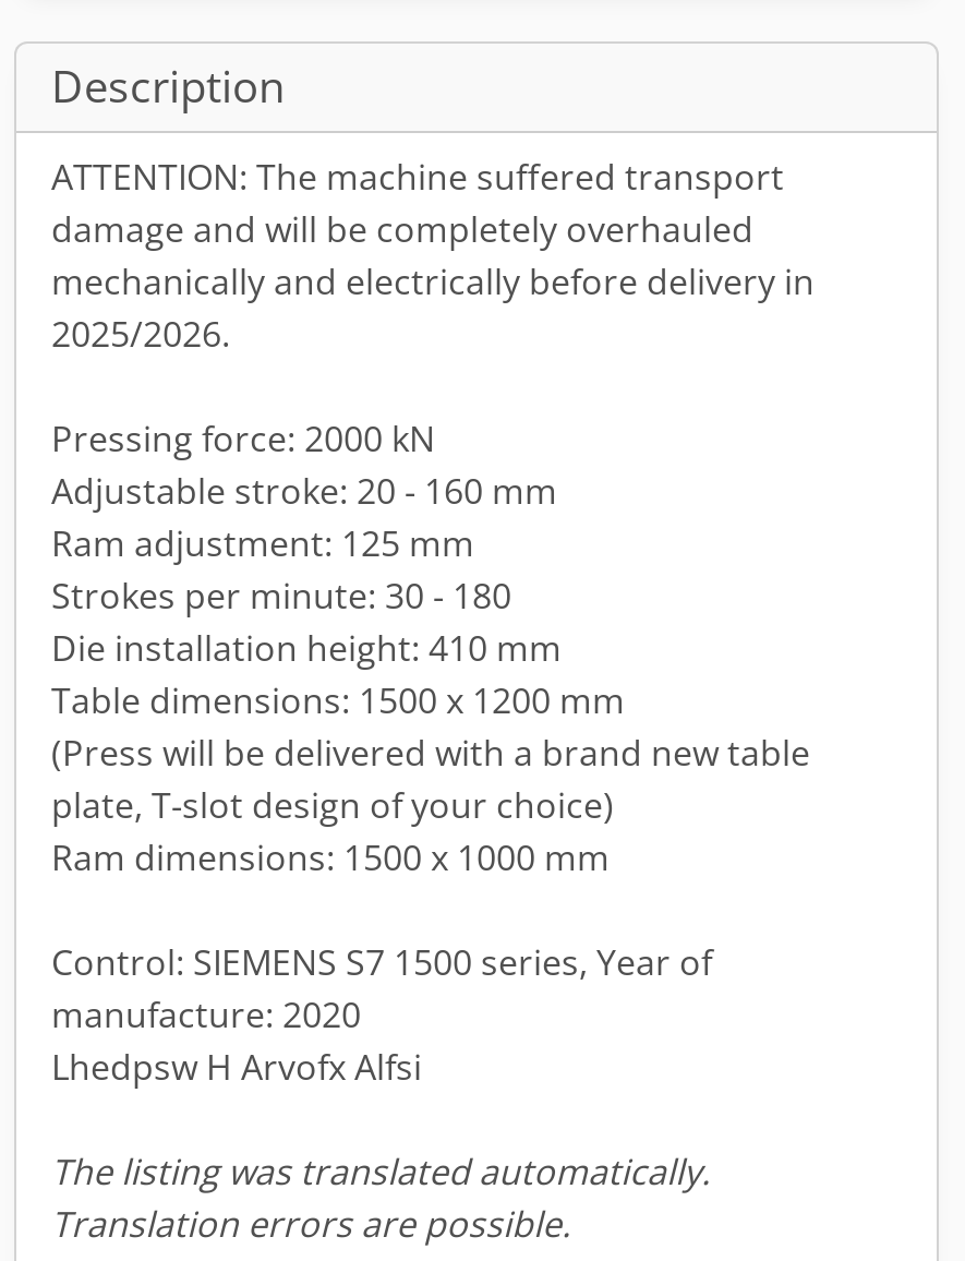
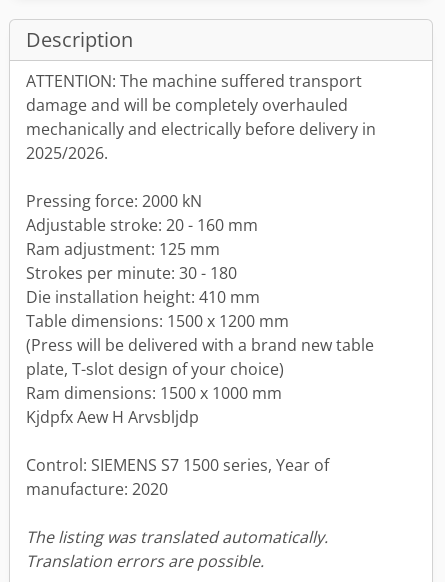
+ Kjdpfx Aew H Arvsbljdp

moved down: Control: SIEMENS S7 1500 series, Year of | manufacture: 2020

- Lhedpsw H Arvofx Alfsi
